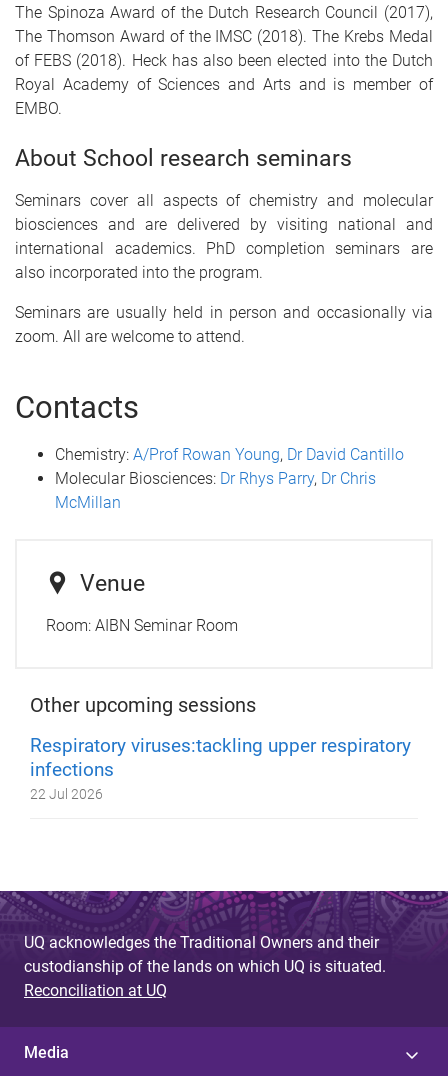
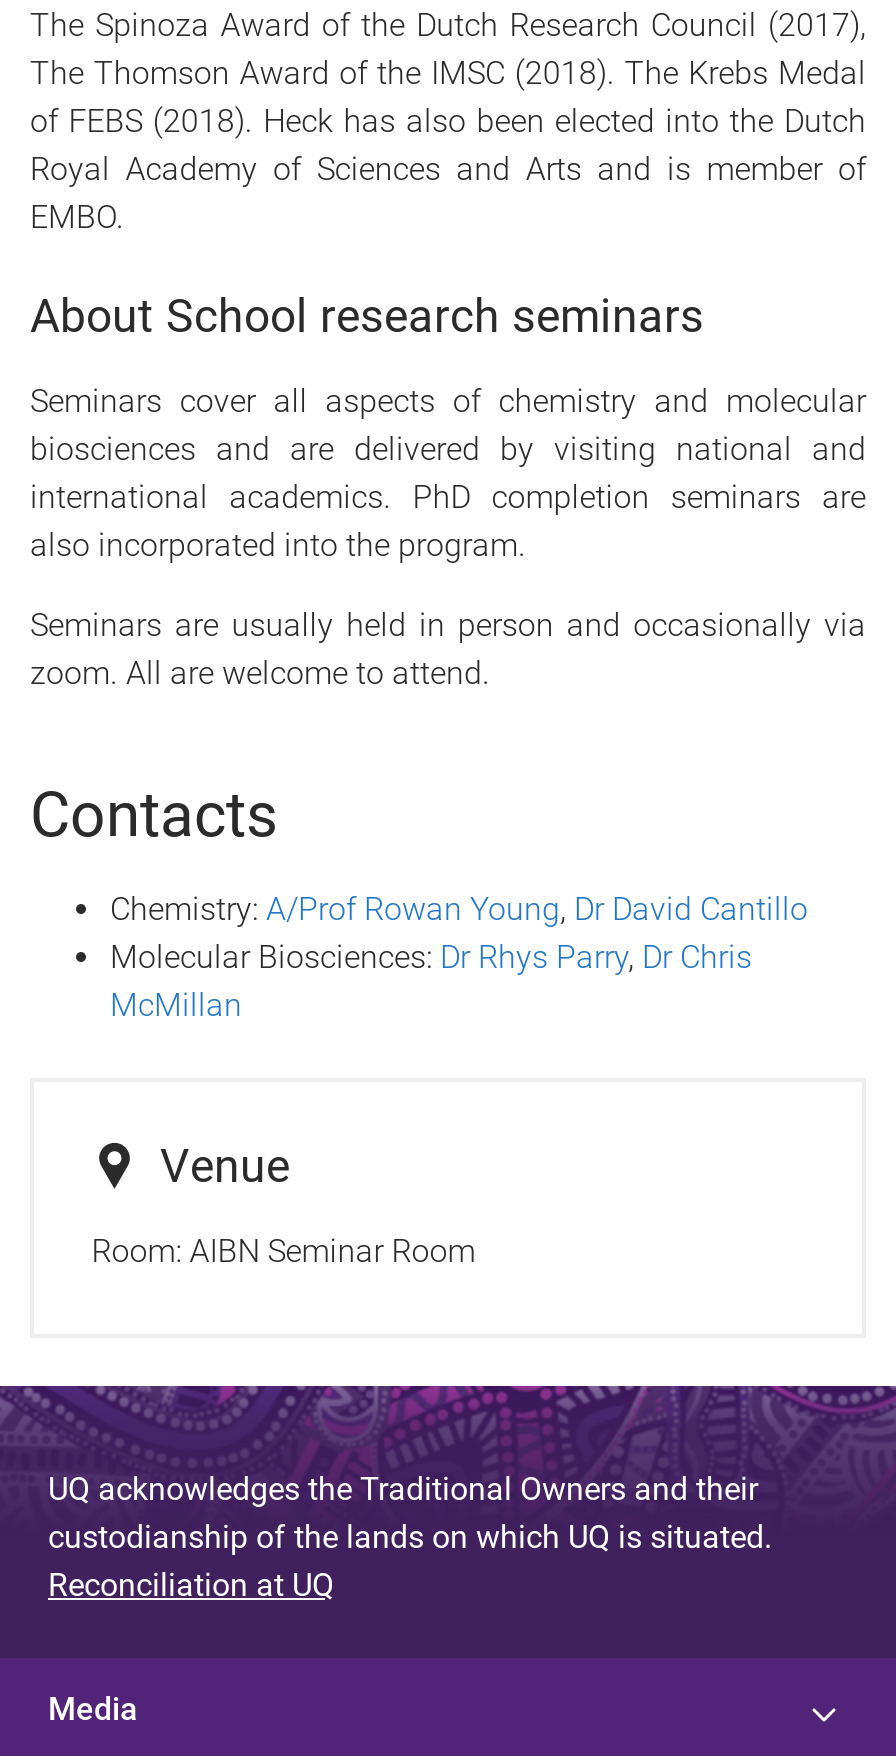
- Other upcoming sessions
- Respiratory viruses:tackling upper respiratory
- infections
- 22 Jul 2026
